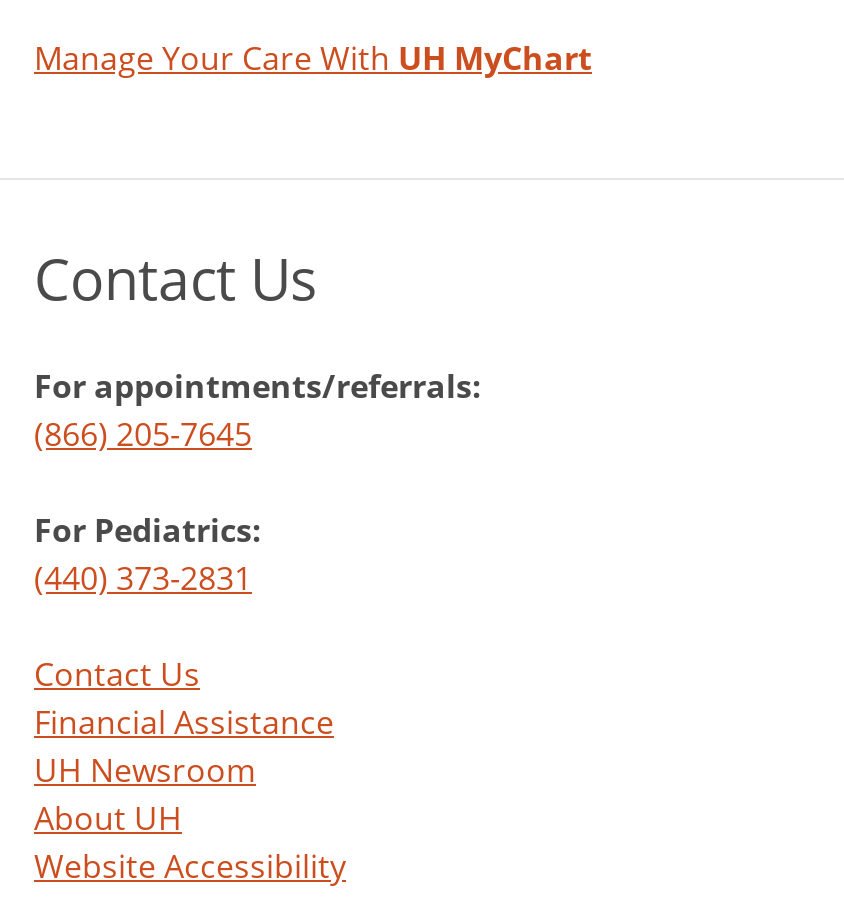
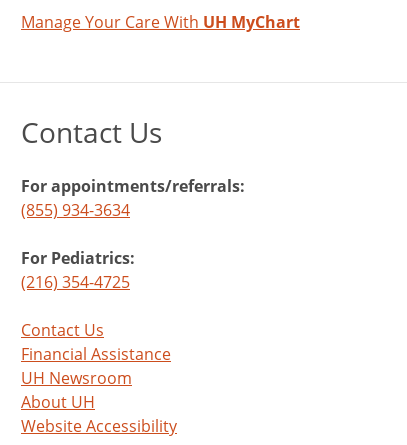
- (866) 205-7645
+ (855) 934-3634

- (440) 373-2831
+ (216) 354-4725
